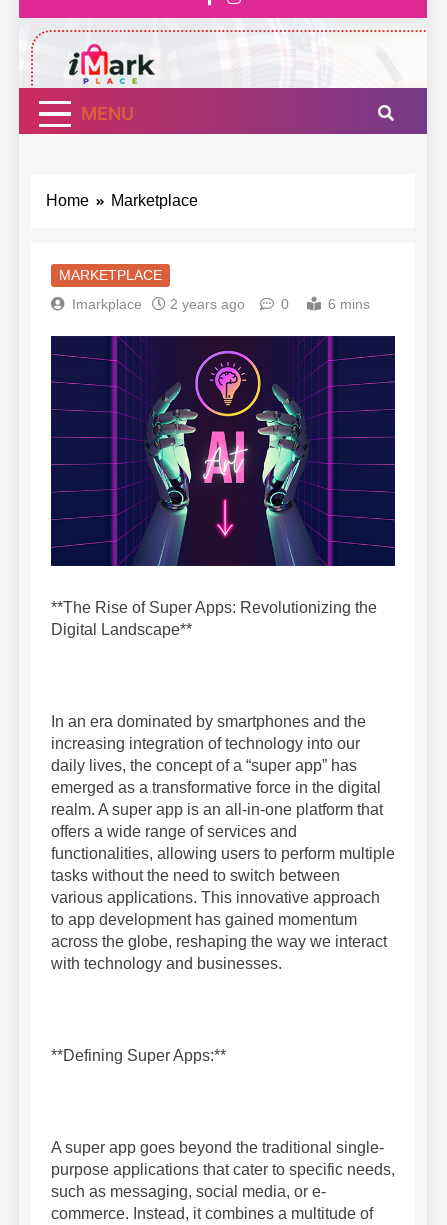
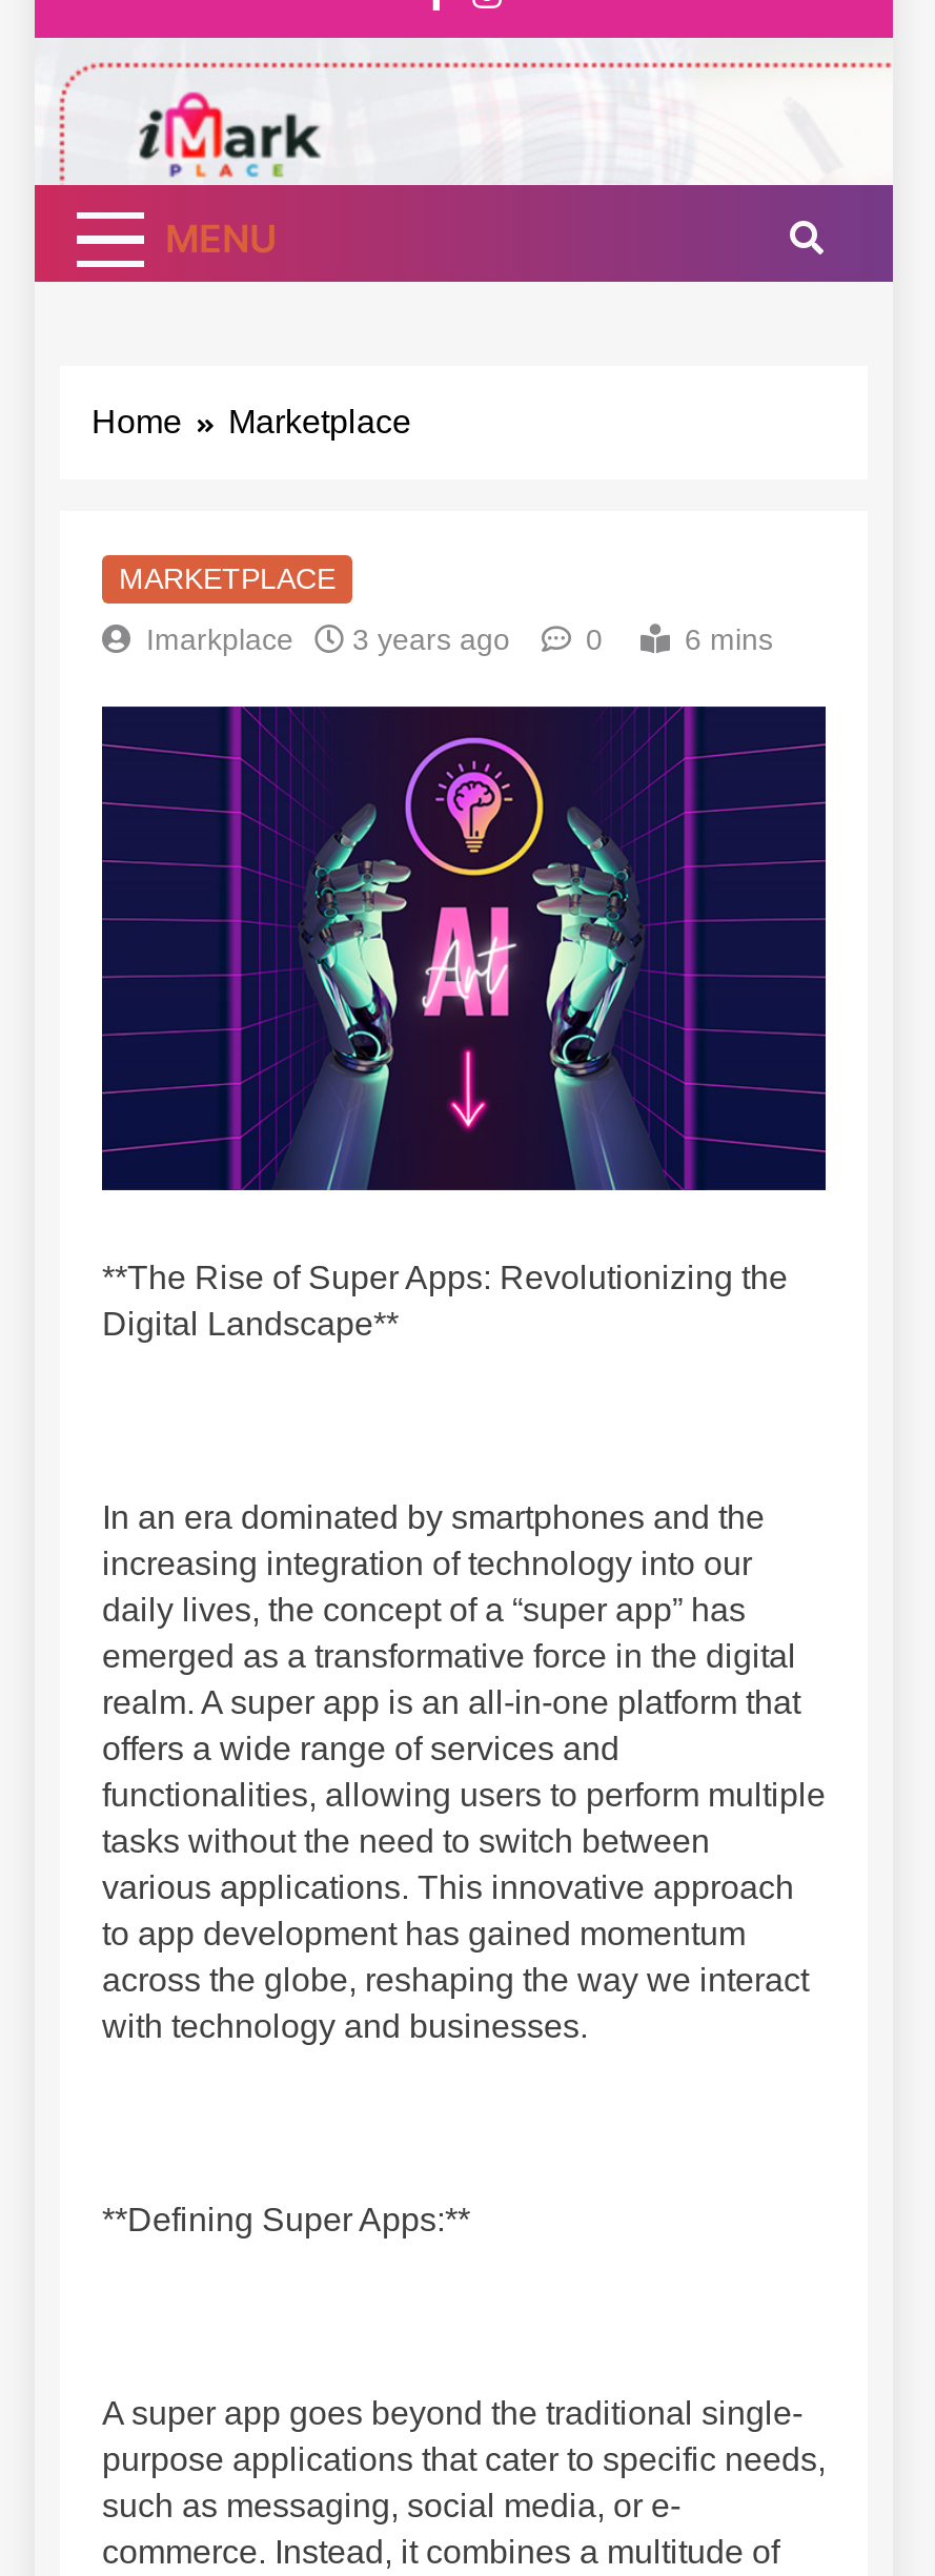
- Imarkplace 2 years ago
+ Imarkplace 3 years ago
